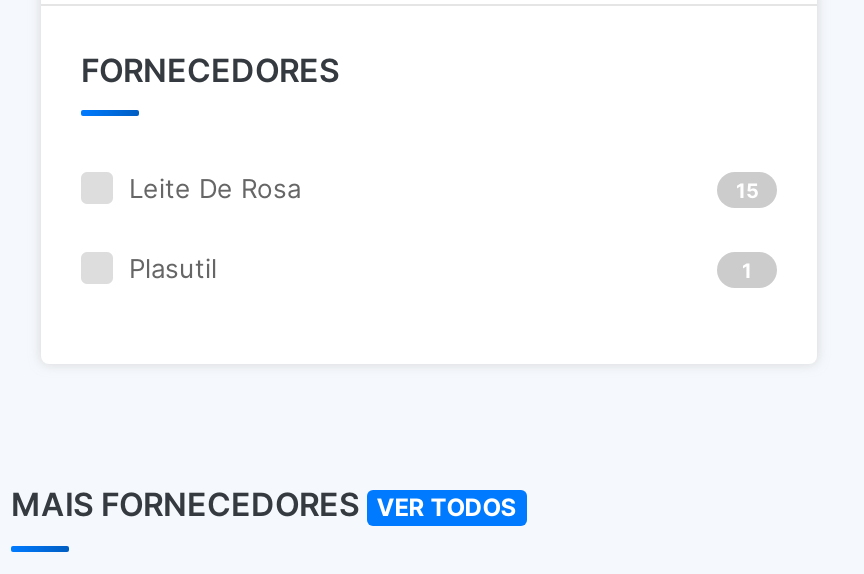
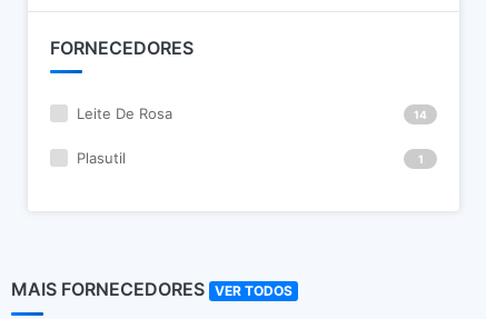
- 15
+ 14
